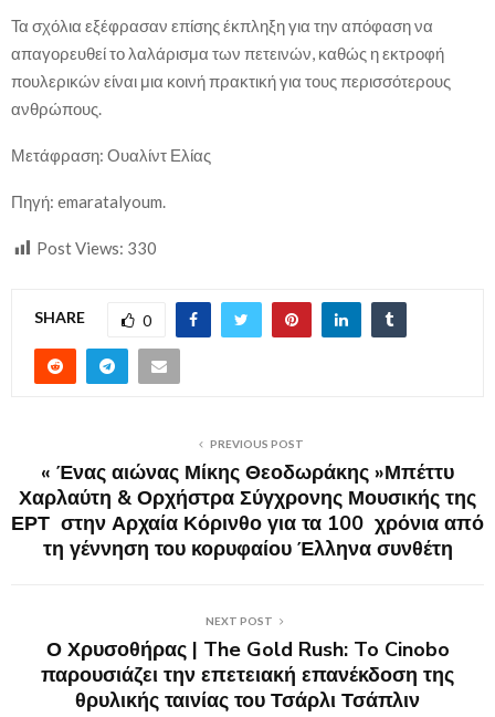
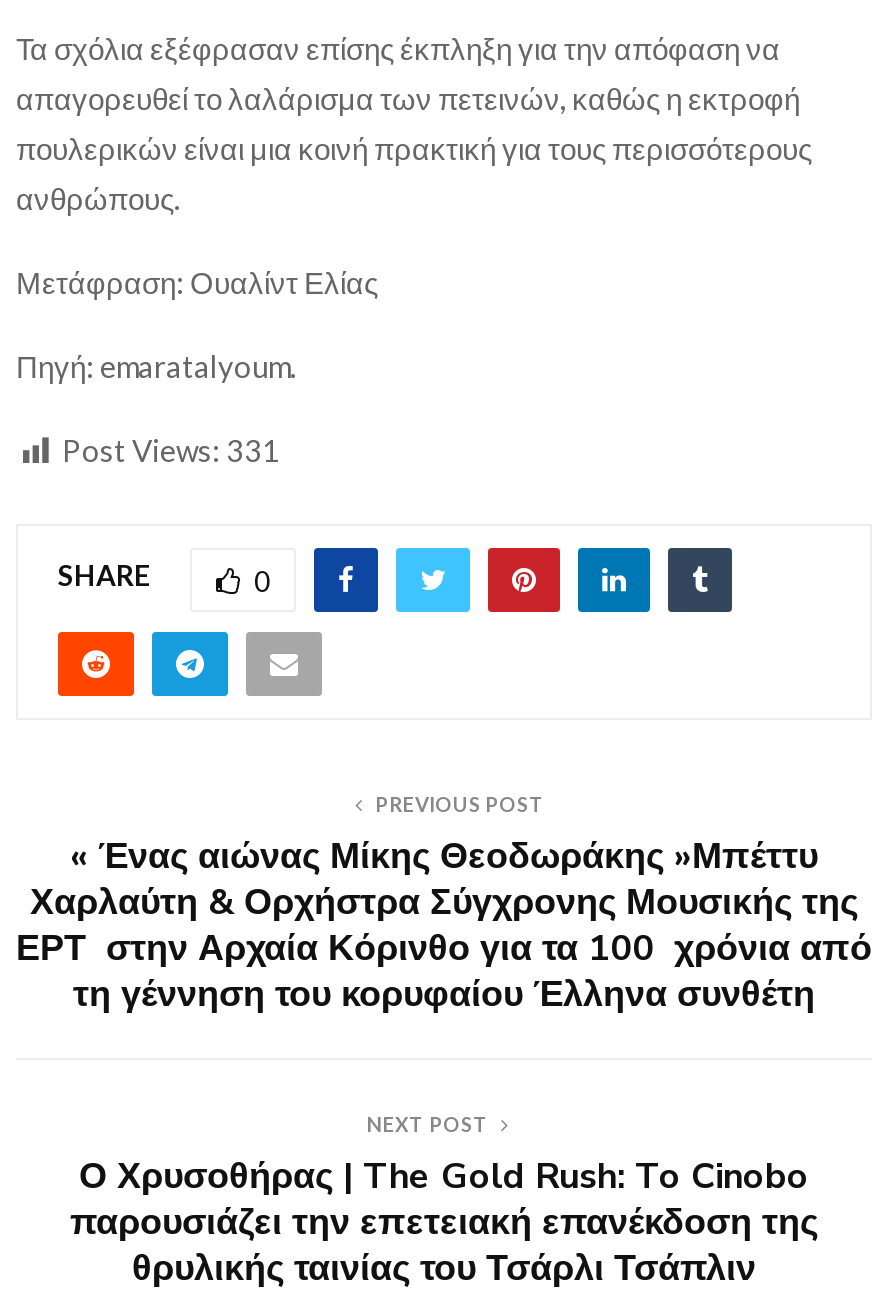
- Post Views: 330
+ Post Views: 331
